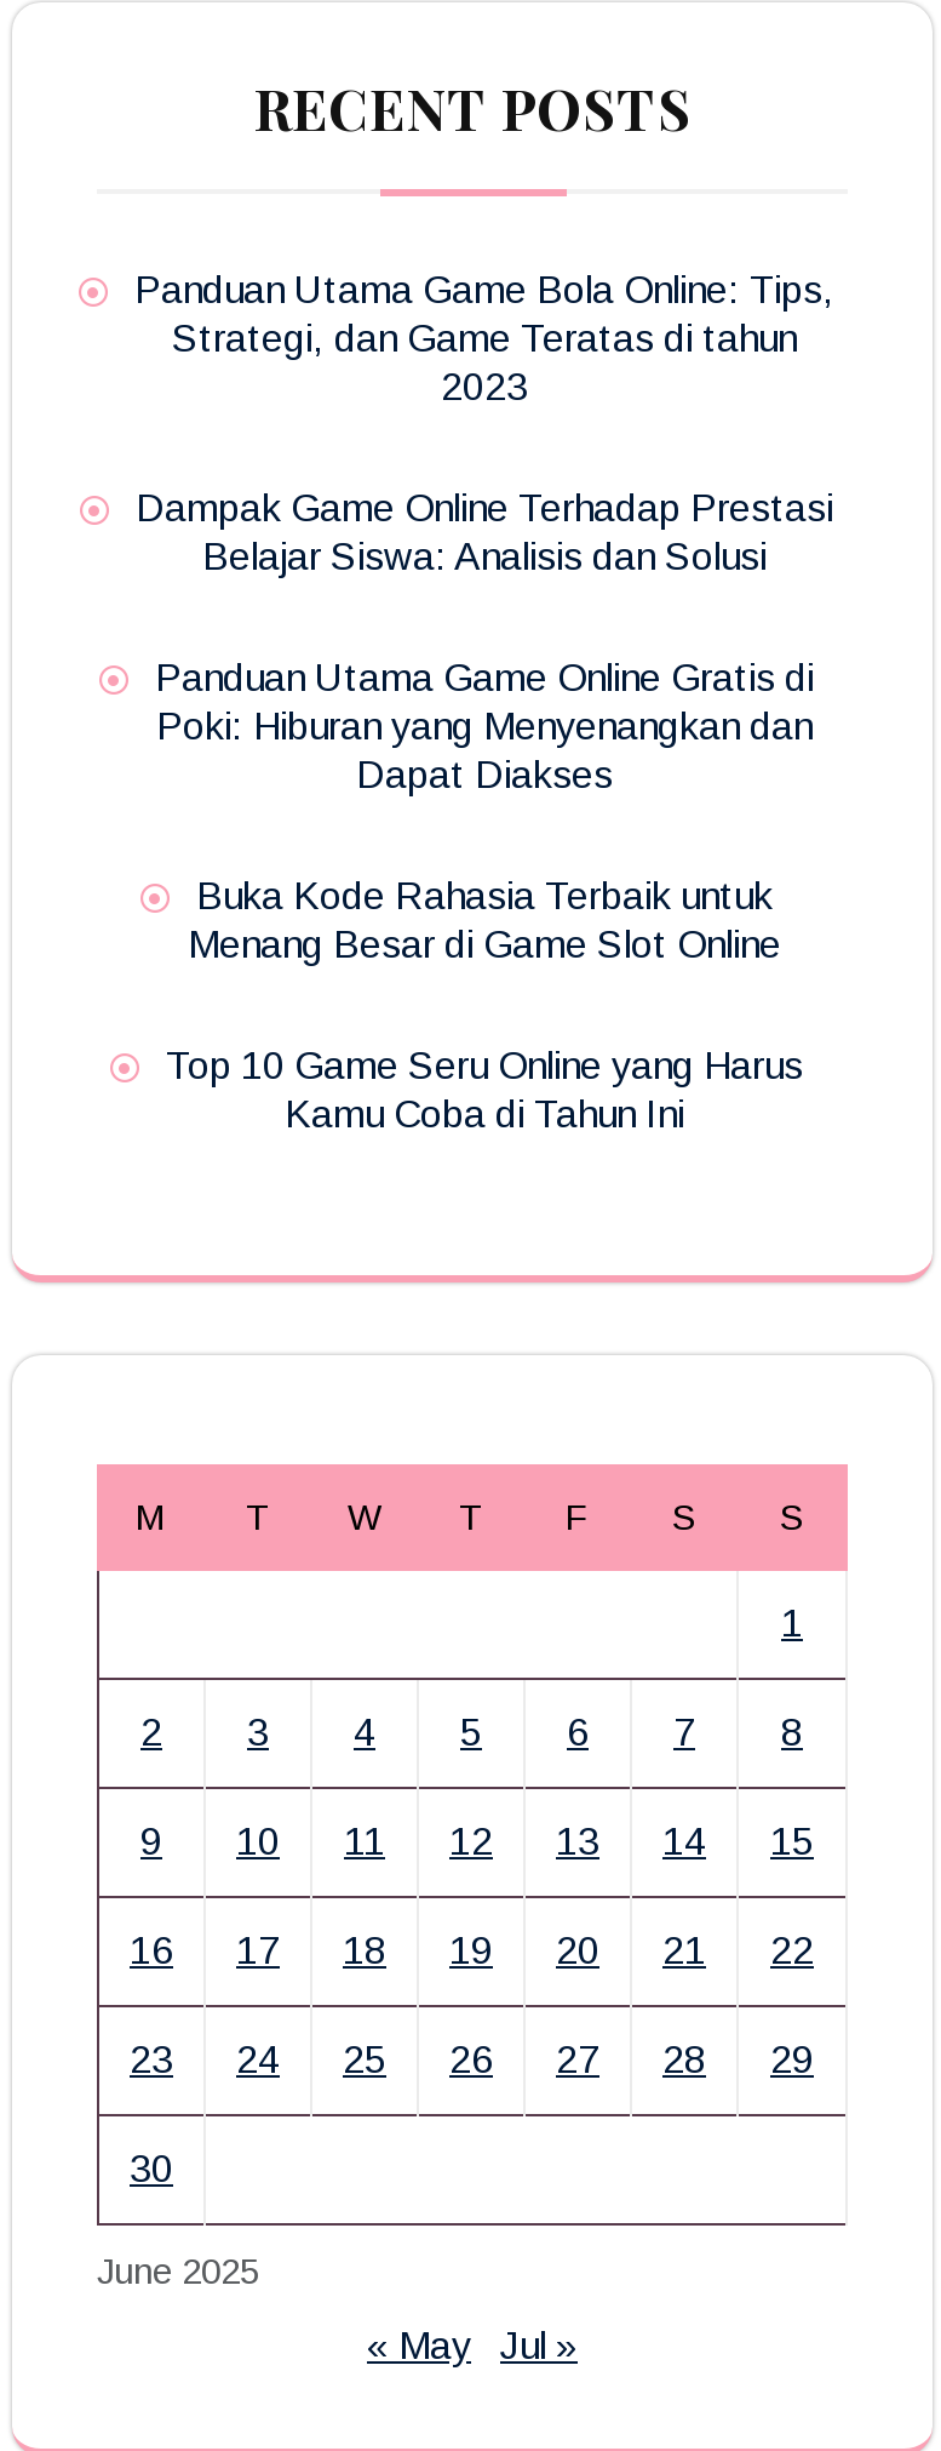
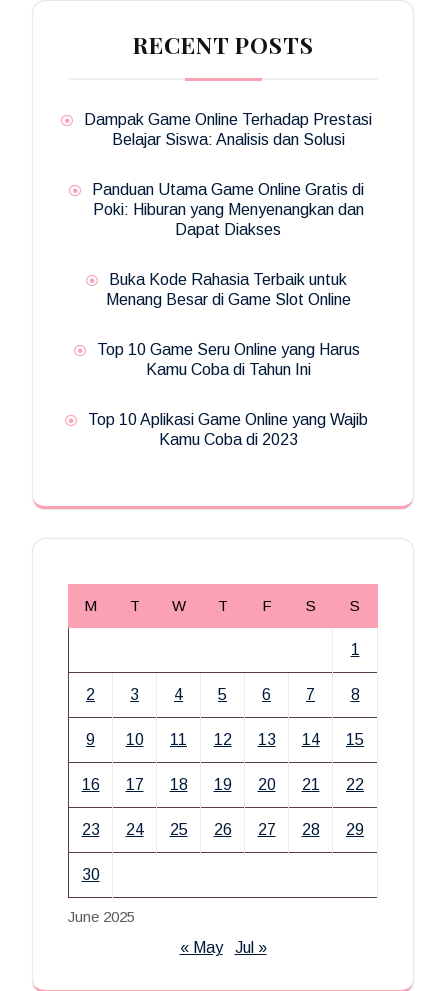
- Panduan Utama Game Bola Online: Tips,
- Strategi, dan Game Teratas di tahun
- 2023

moved up: Dampak Game Online Terhadap Prestasi | Belajar Siswa: Analisis dan Solusi | Panduan Utama Game Online Gratis di | ... | Top 10 Game Seru Online yang Harus | Kamu Coba di Tahun Ini

+ Top 10 Aplikasi Game Online yang Wajib
+ Kamu Coba di 2023
